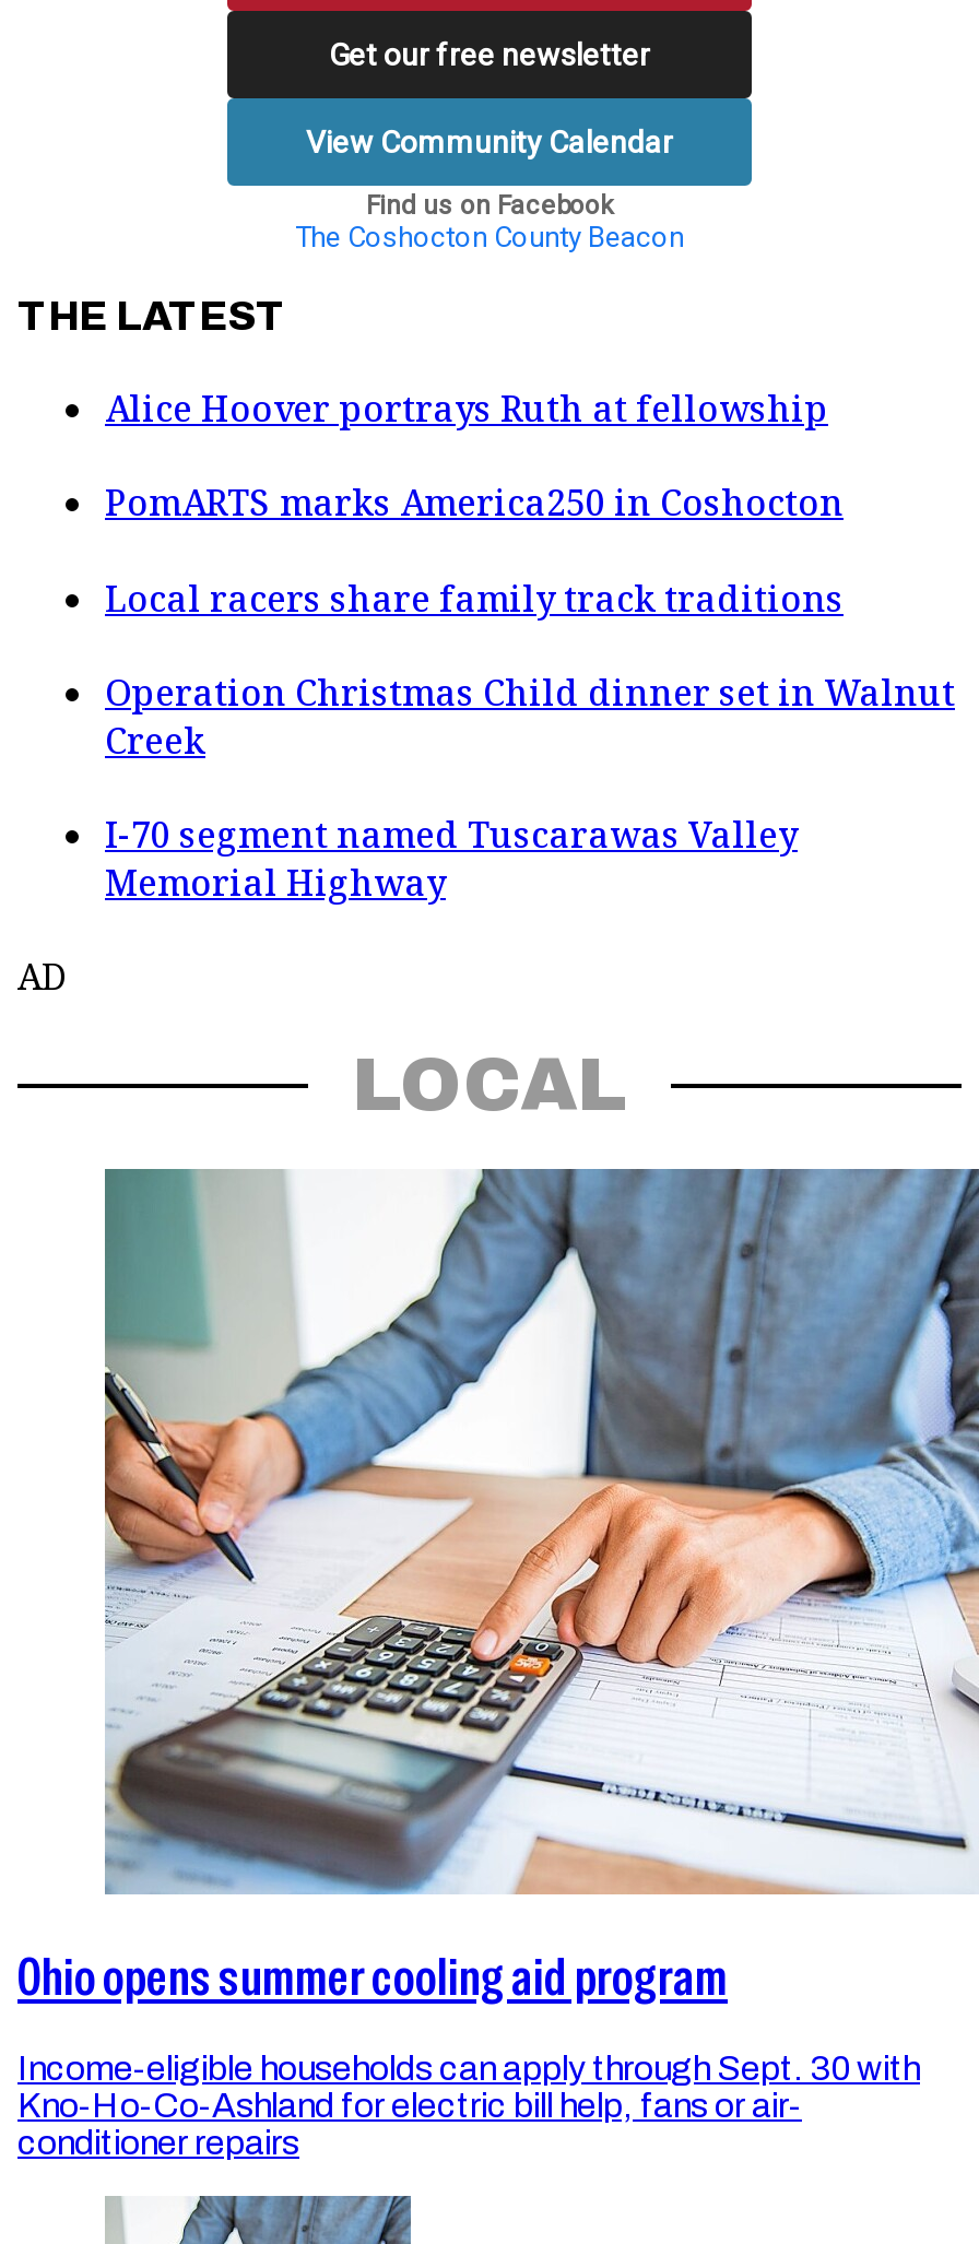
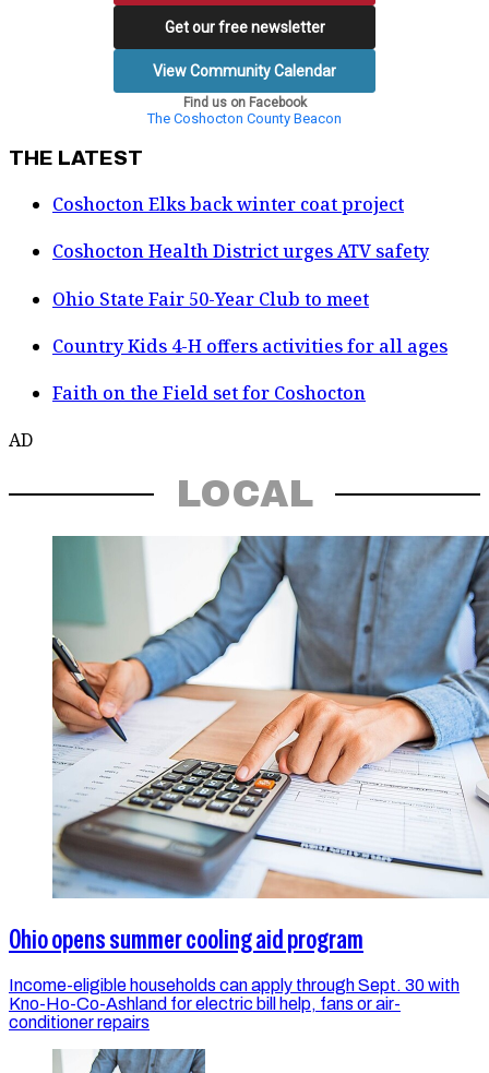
- Alice Hoover portrays Ruth at fellowship
+ Coshocton Elks back winter coat project

- PomARTS marks America250 in Coshocton
+ Coshocton Health District urges ATV safety

- Local racers share family track traditions
+ Ohio State Fair 50-Year Club to meet

- Operation Christmas Child dinner set in Walnut
- Creek
+ Country Kids 4-H offers activities for all ages

- I-70 segment named Tuscarawas Valley
- Memorial Highway
+ Faith on the Field set for Coshocton
